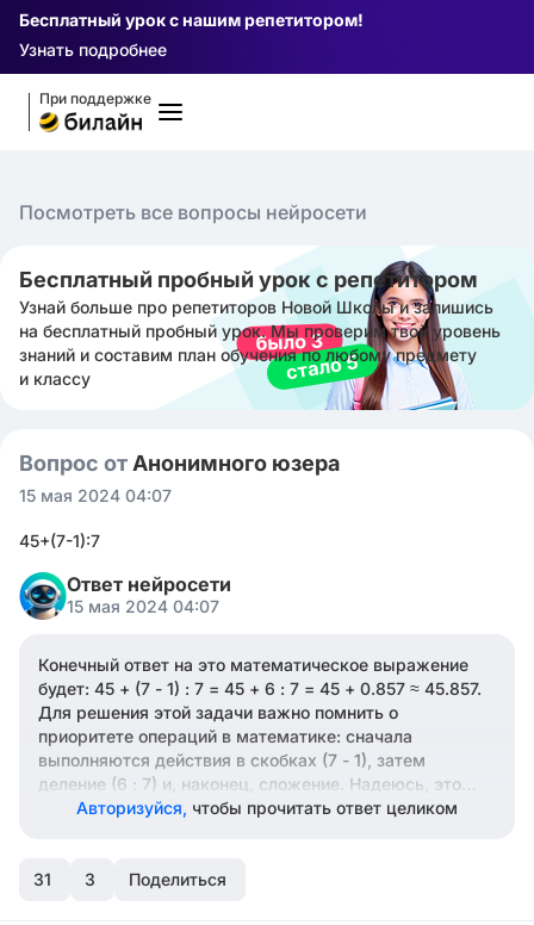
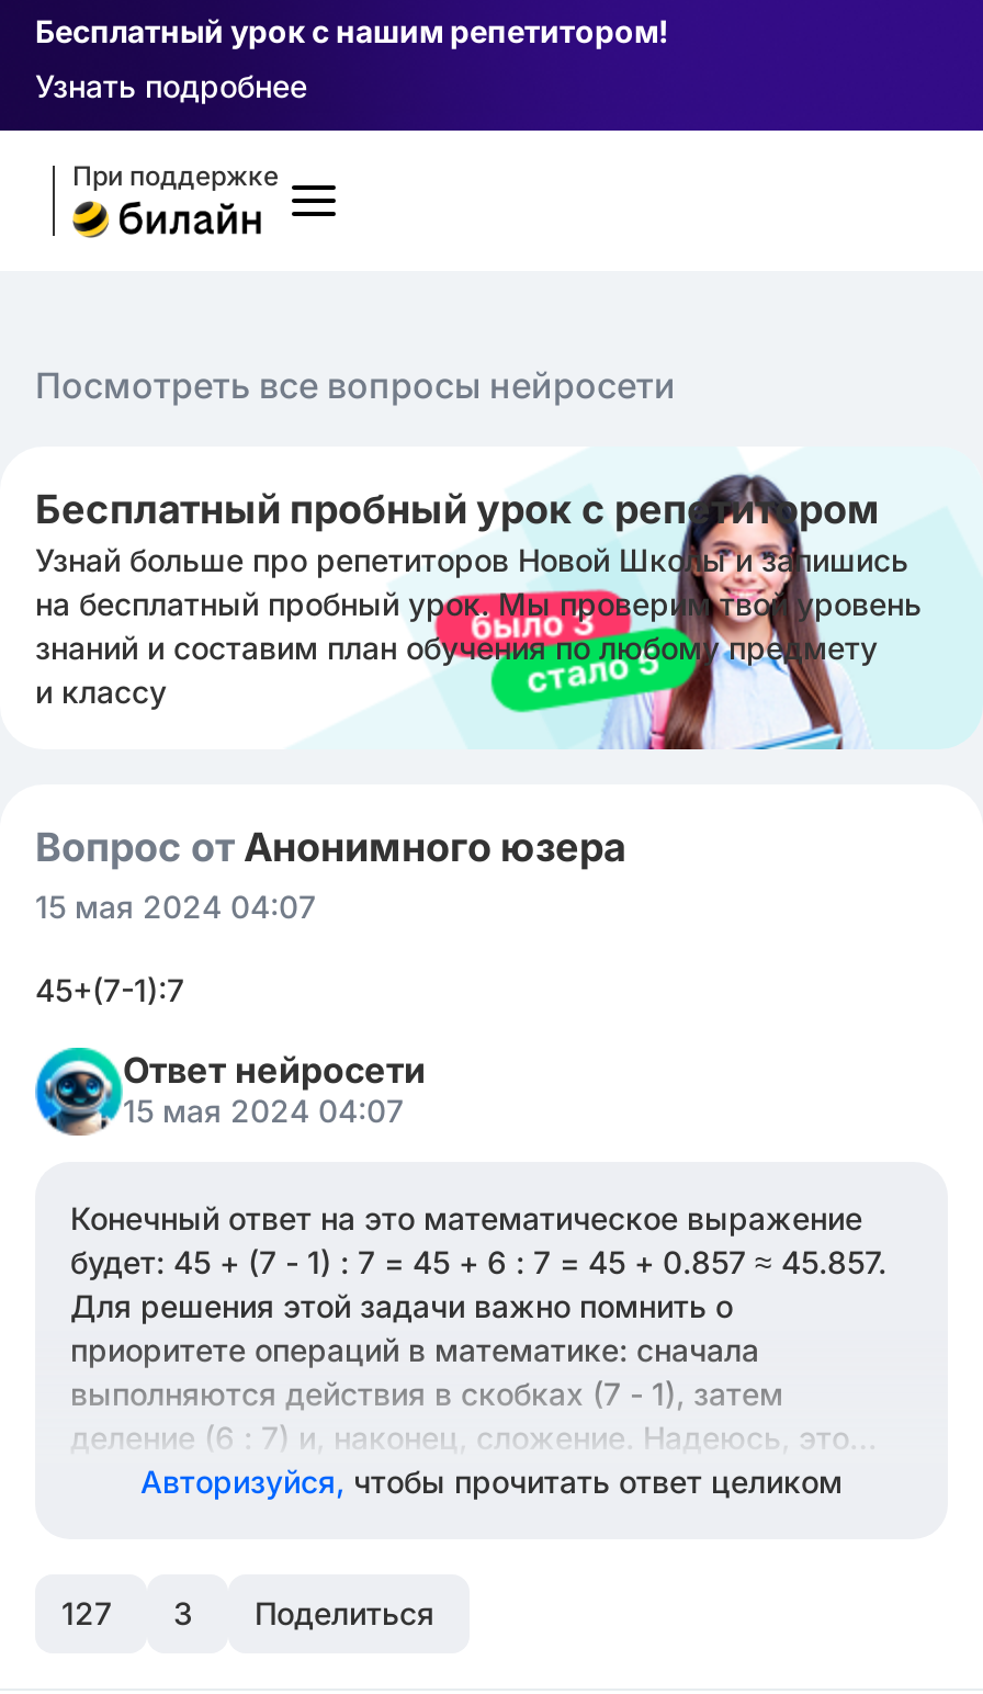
- 31 3 Поделиться
+ 127 3 Поделиться
